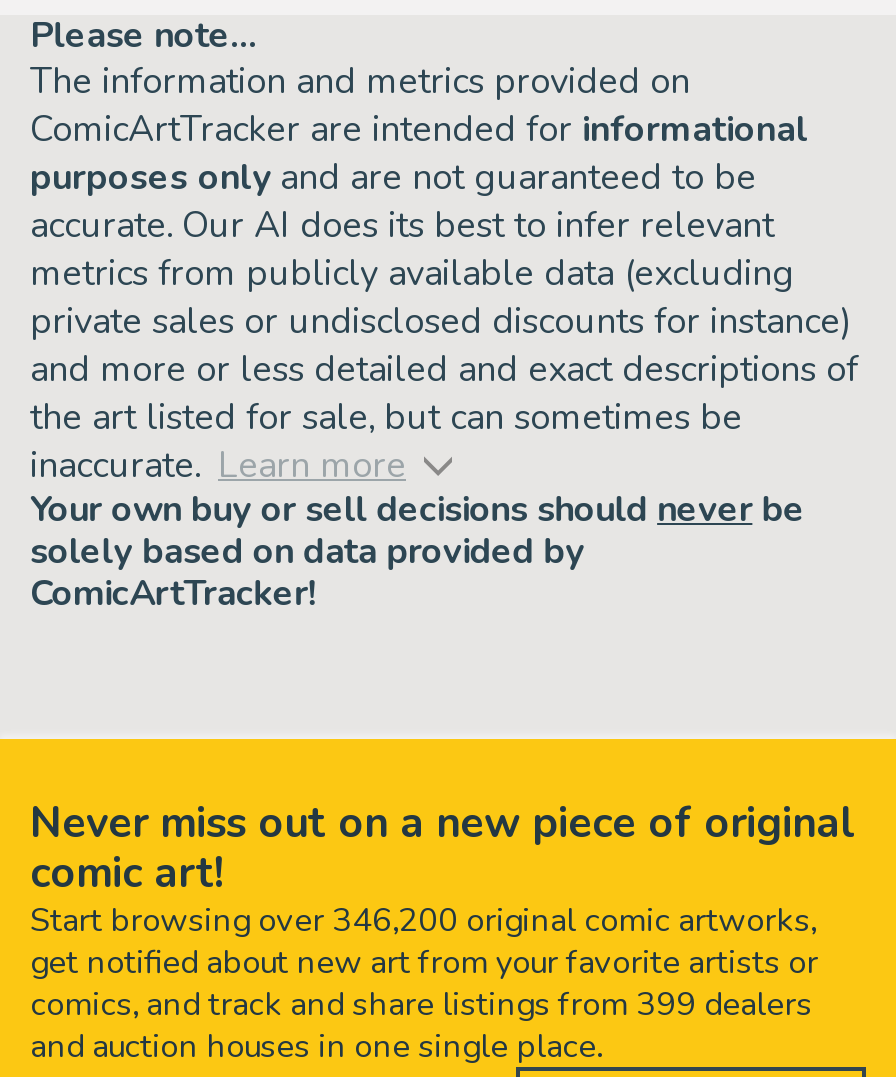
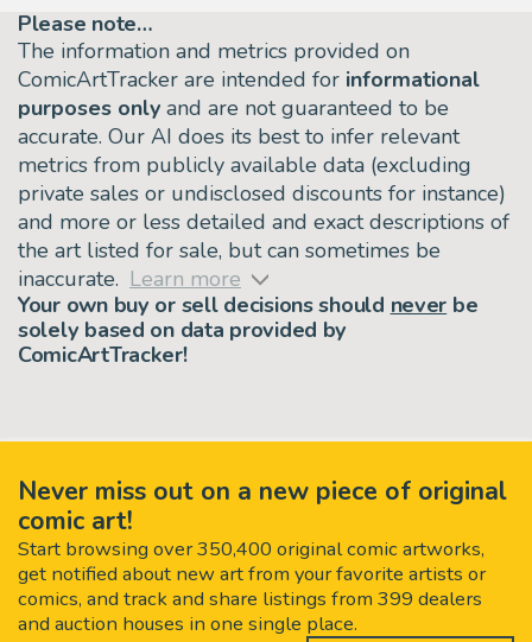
- Start browsing over 346,200 original comic artworks,
+ Start browsing over 350,400 original comic artworks,
